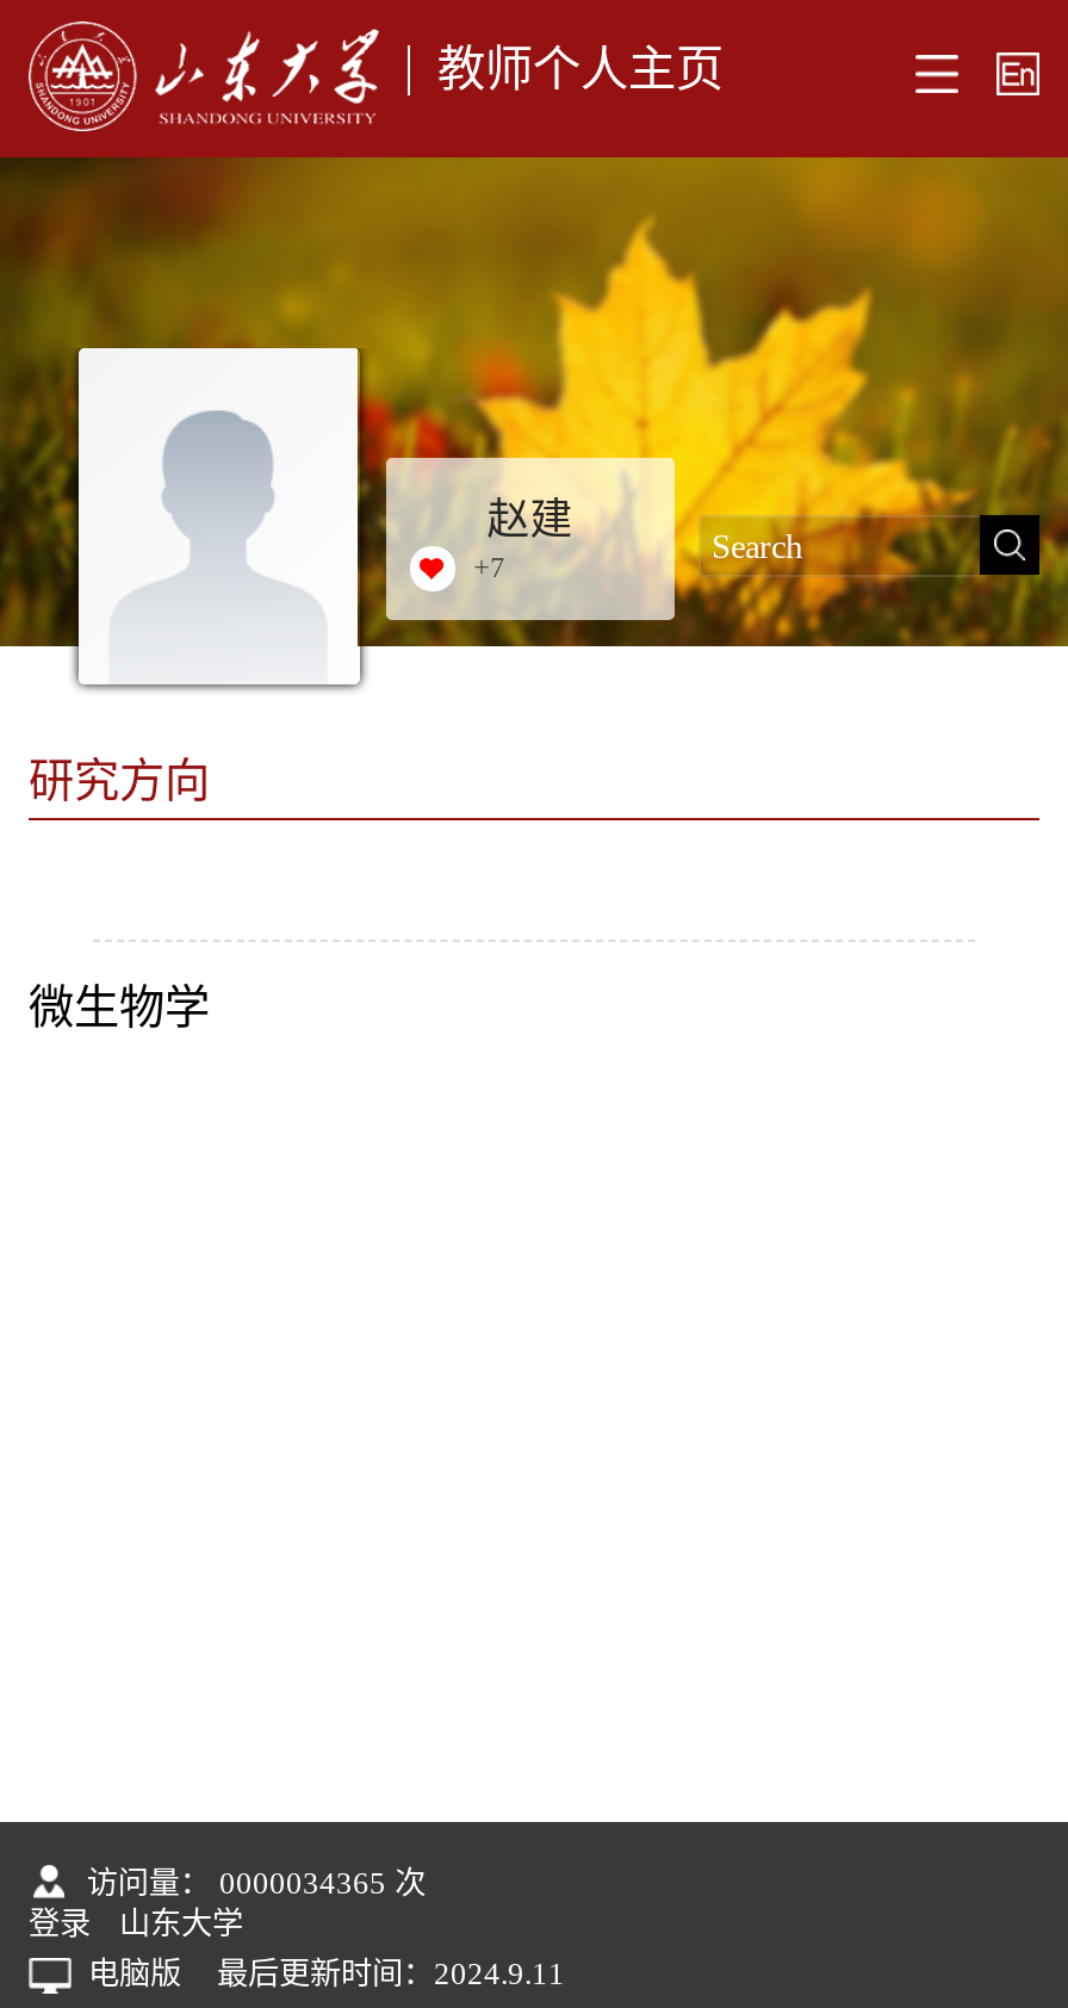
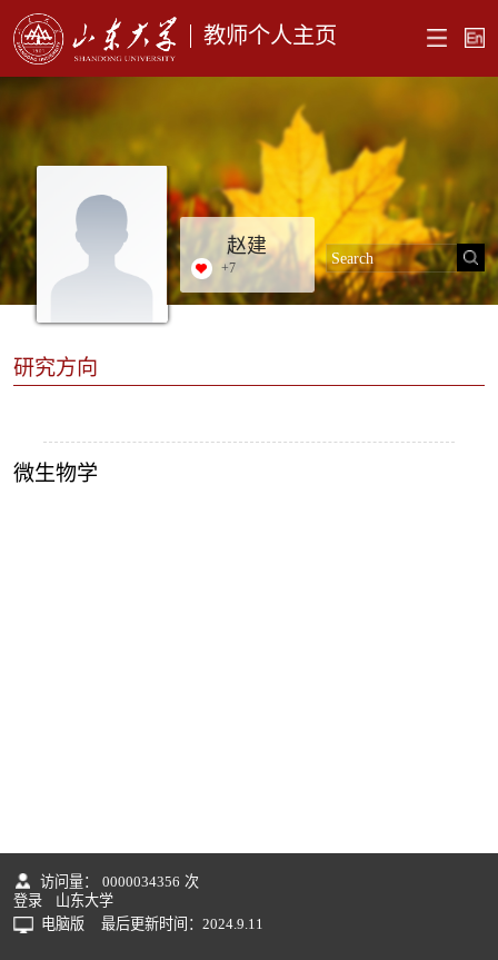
- 访问量： 0000034365 次
+ 访问量： 0000034356 次
